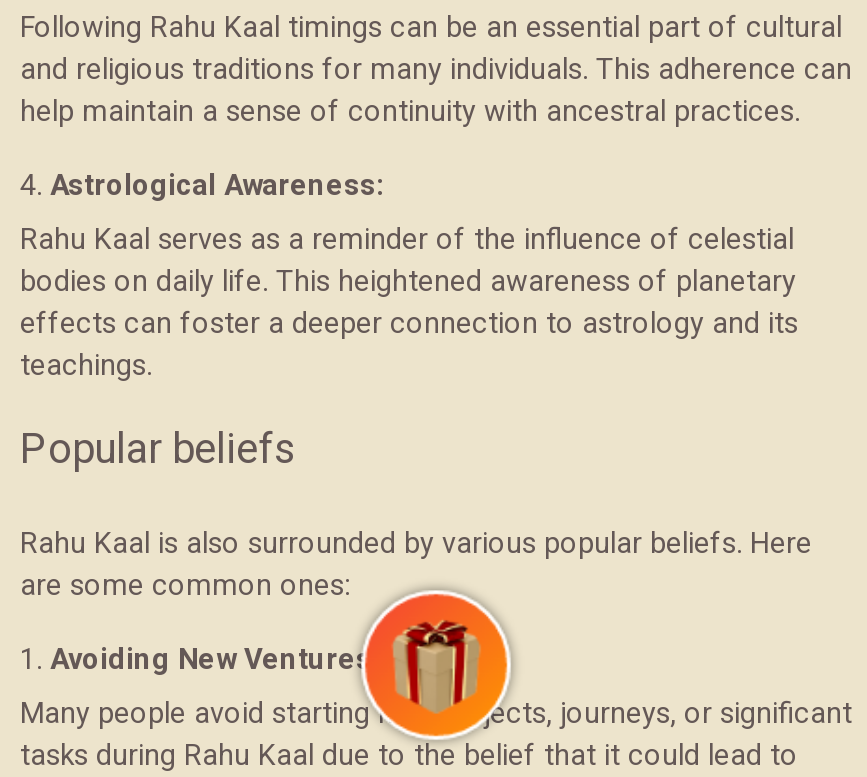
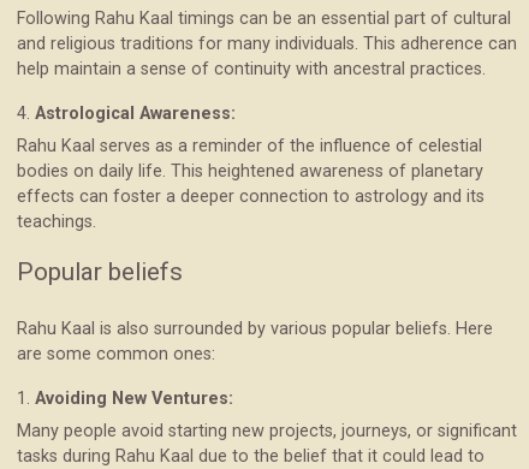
- [image]
